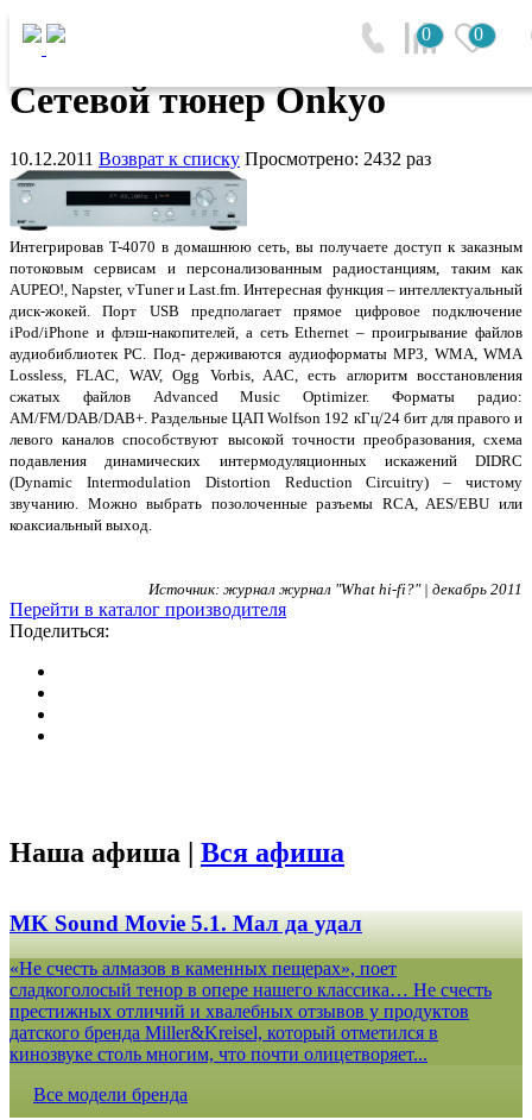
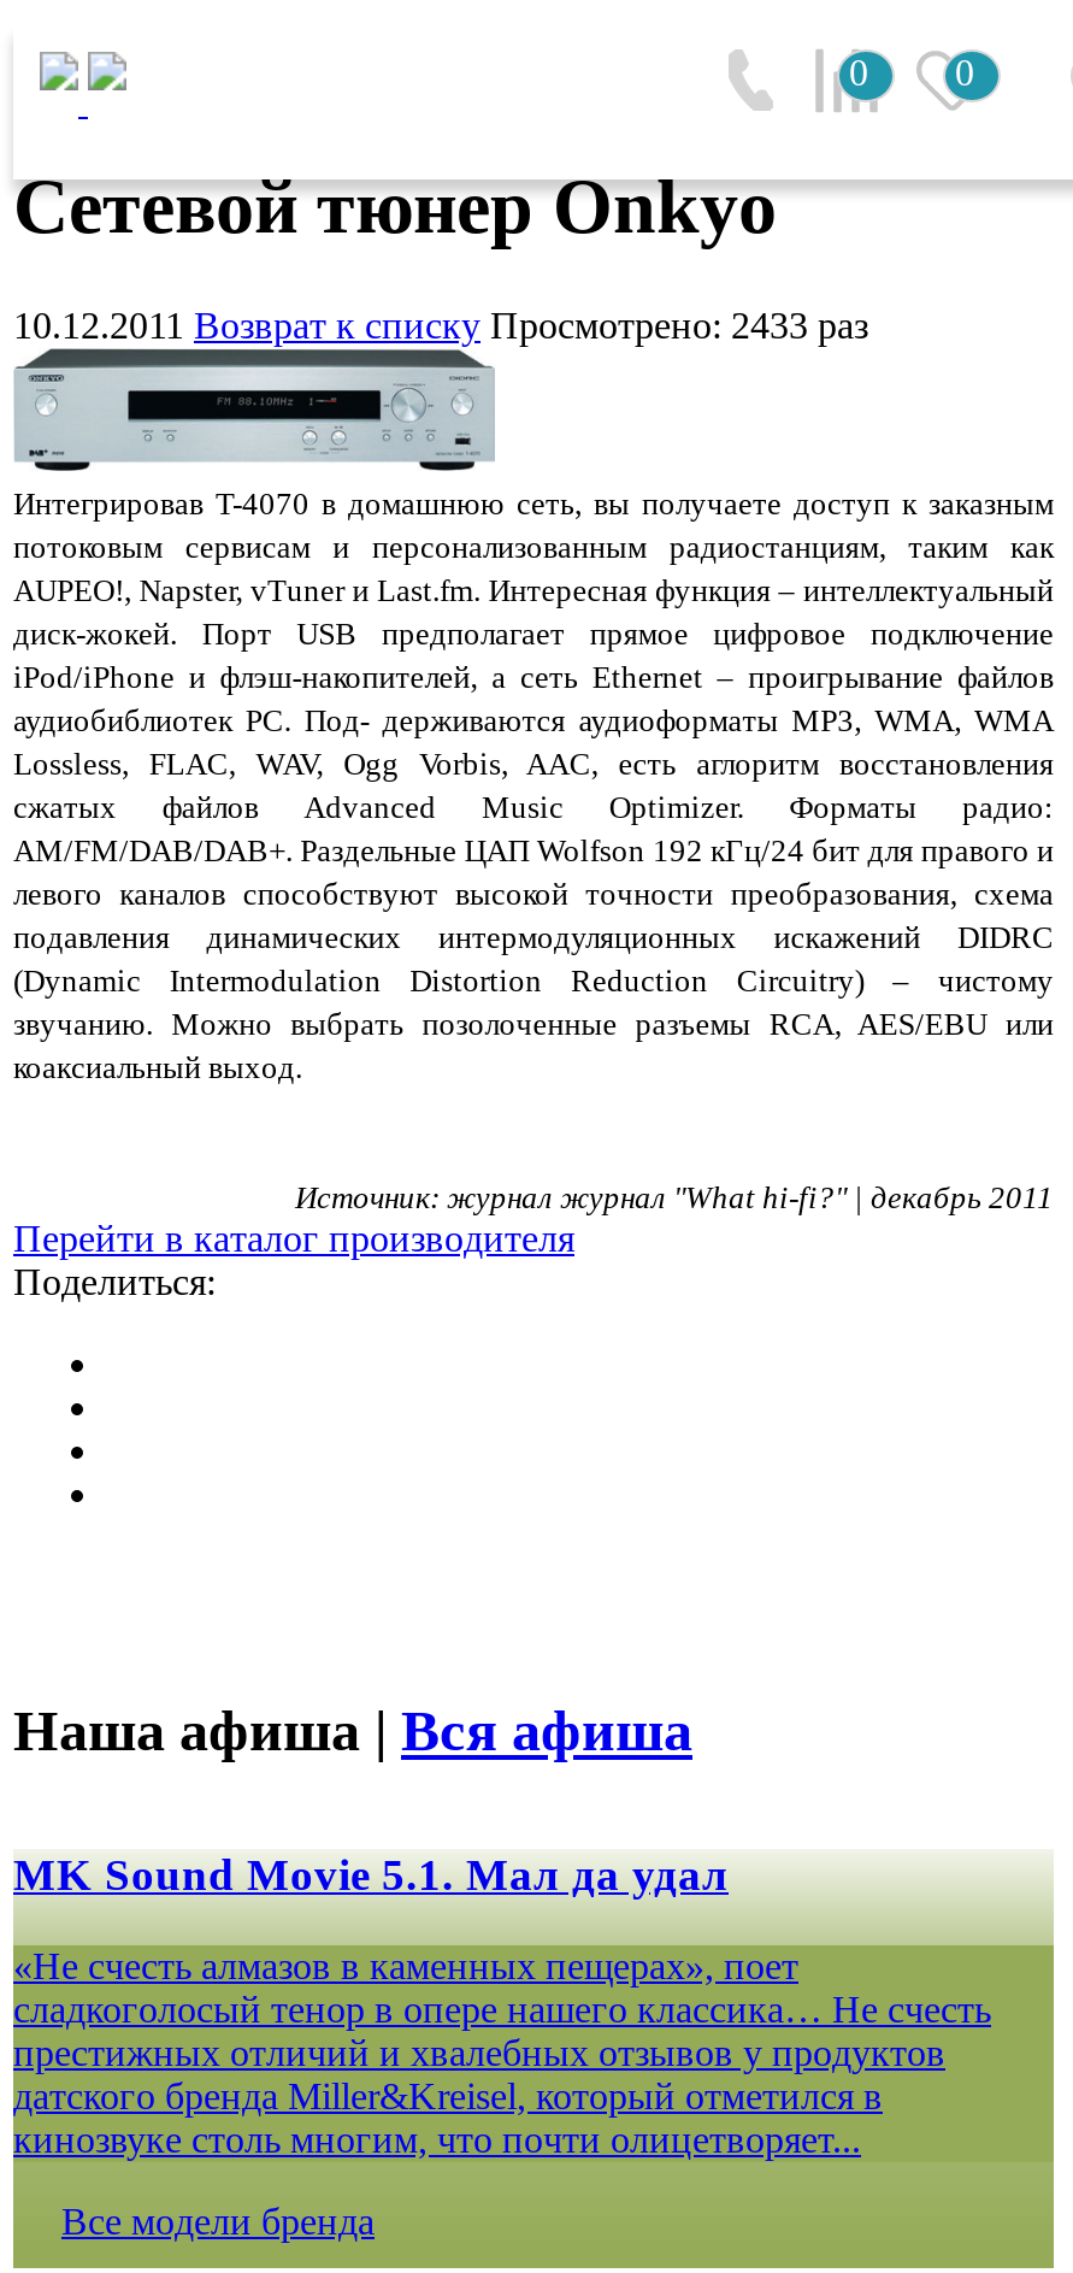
- 10.12.2011 Возврат к списку Просмотрено: 2432 раз
+ 10.12.2011 Возврат к списку Просмотрено: 2433 раз
